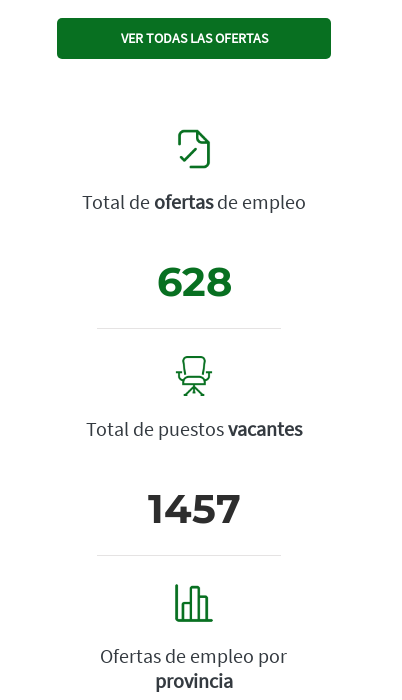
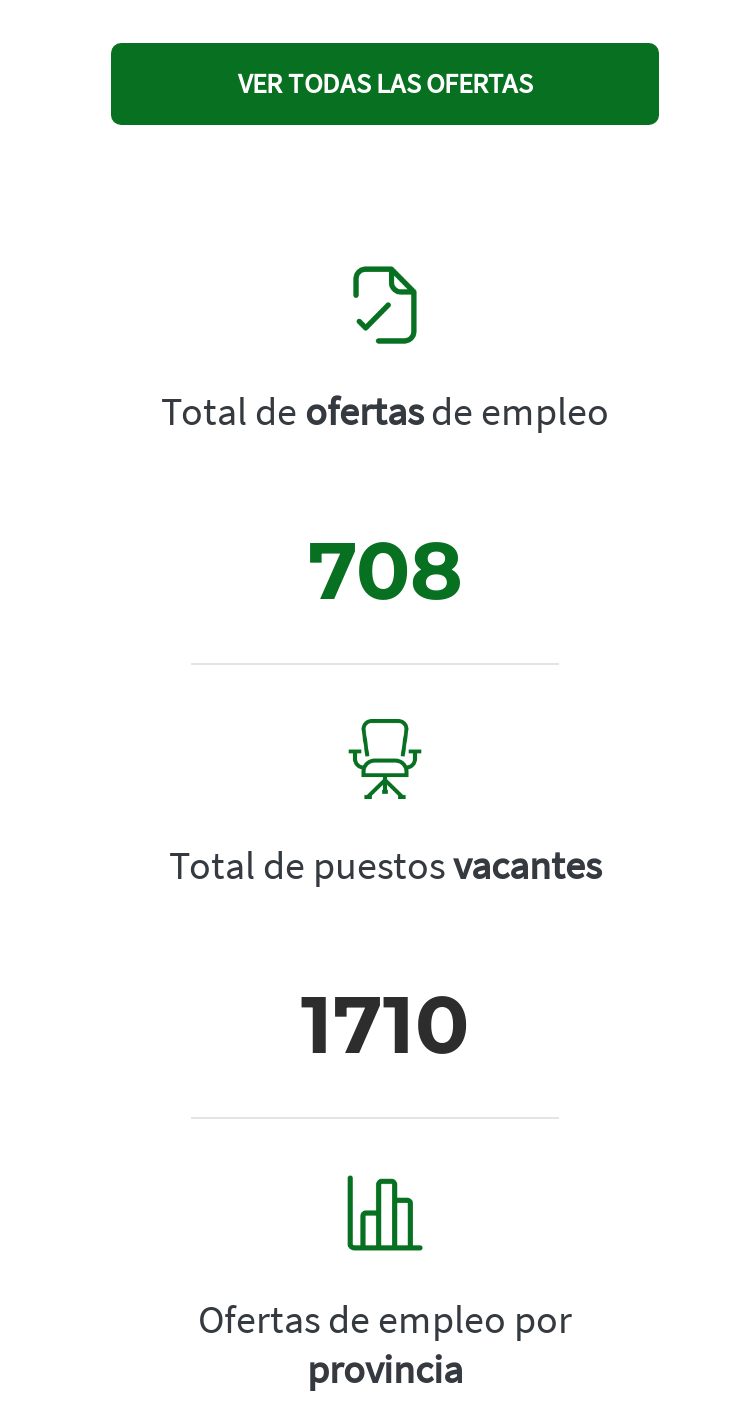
- 628
+ 708

- 1457
+ 1710
